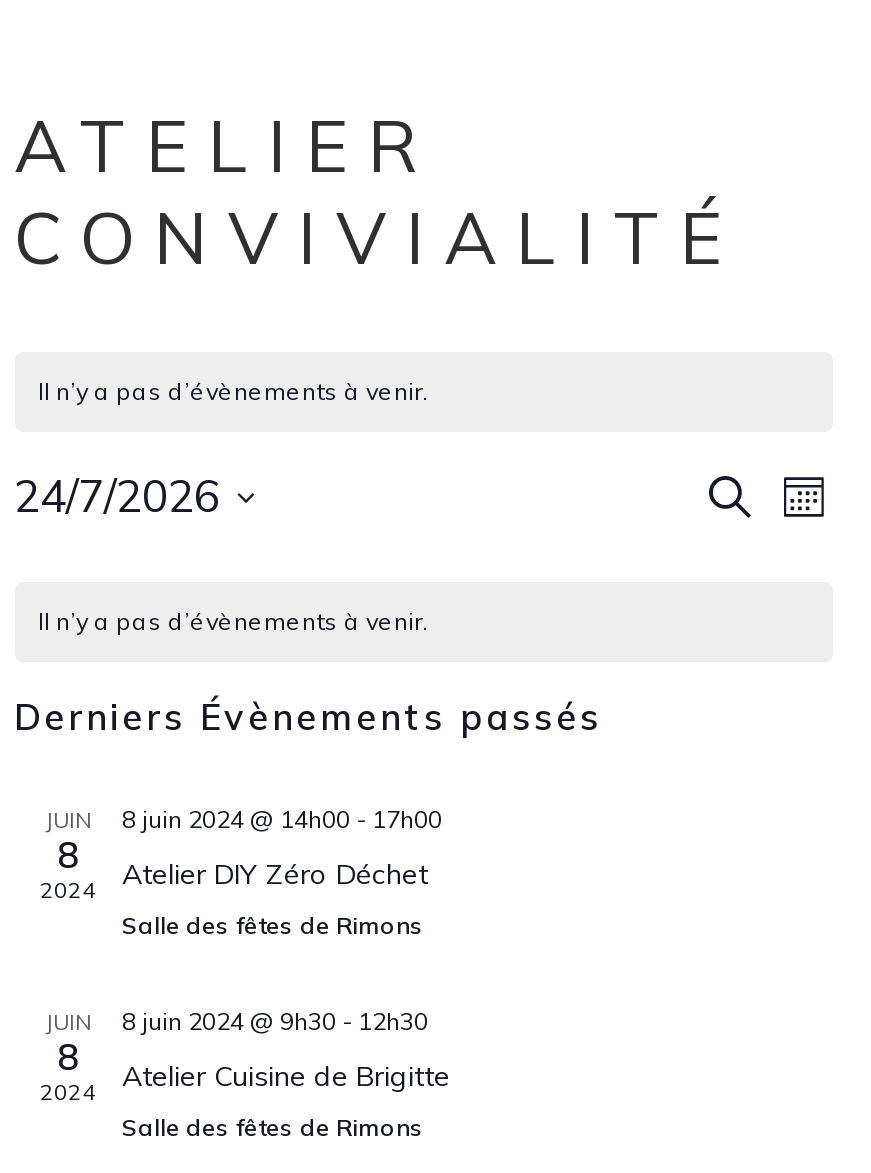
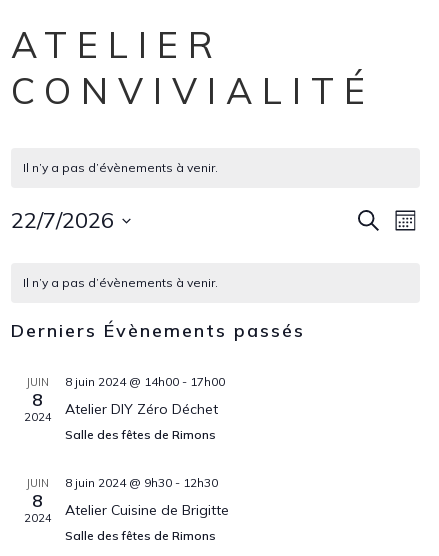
- 24/7/2026
+ 22/7/2026
